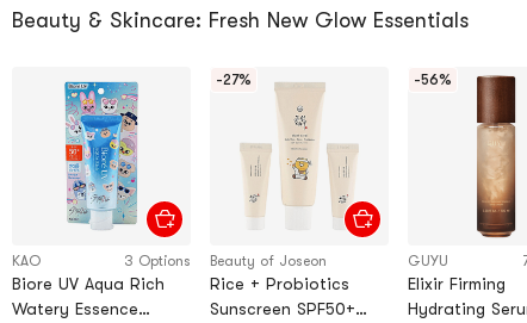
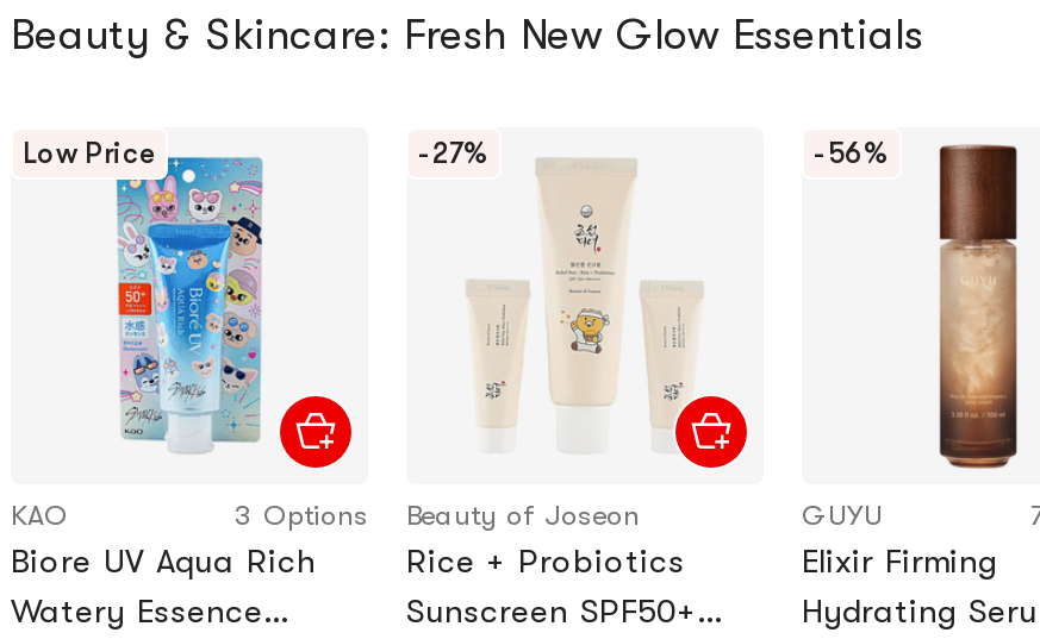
+ Low Price
